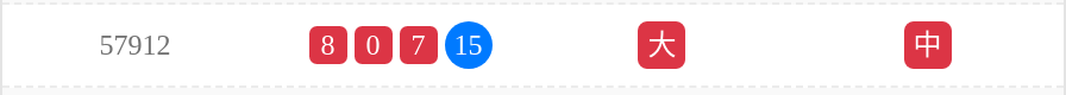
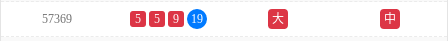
- 57912
+ 57369

- 8
+ 5

- 0
+ 5

- 7
+ 9

- 15
+ 19
